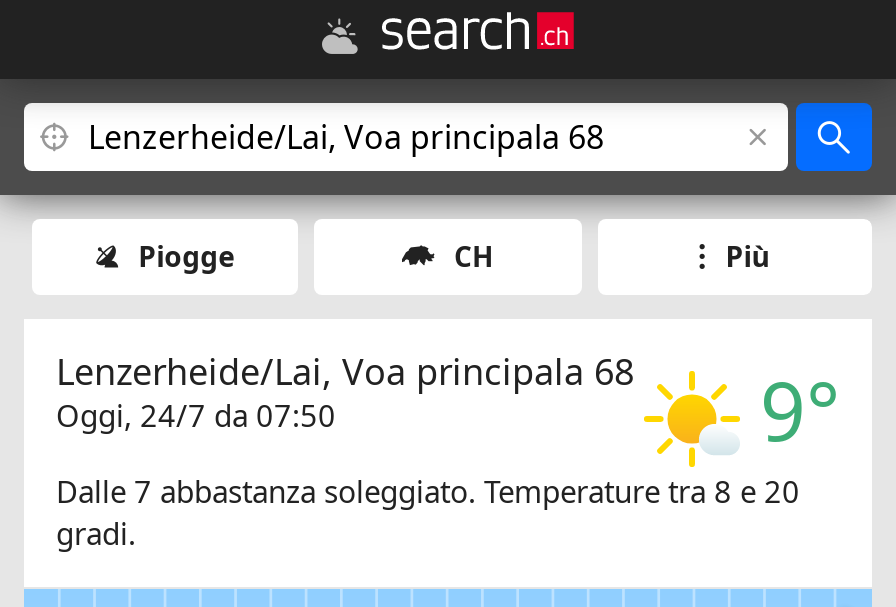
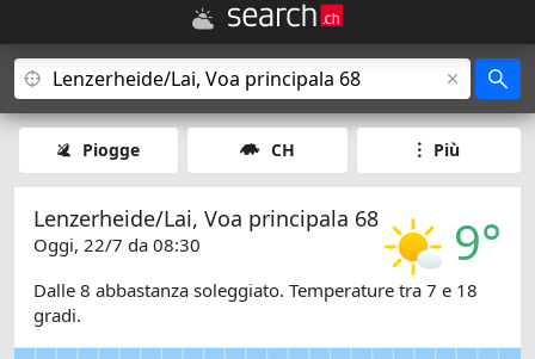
- Oggi, 24/7 da 07:50
+ Oggi, 22/7 da 08:30

- Dalle 7 abbastanza soleggiato. Temperature tra 8 e 20
+ Dalle 8 abbastanza soleggiato. Temperature tra 7 e 18
